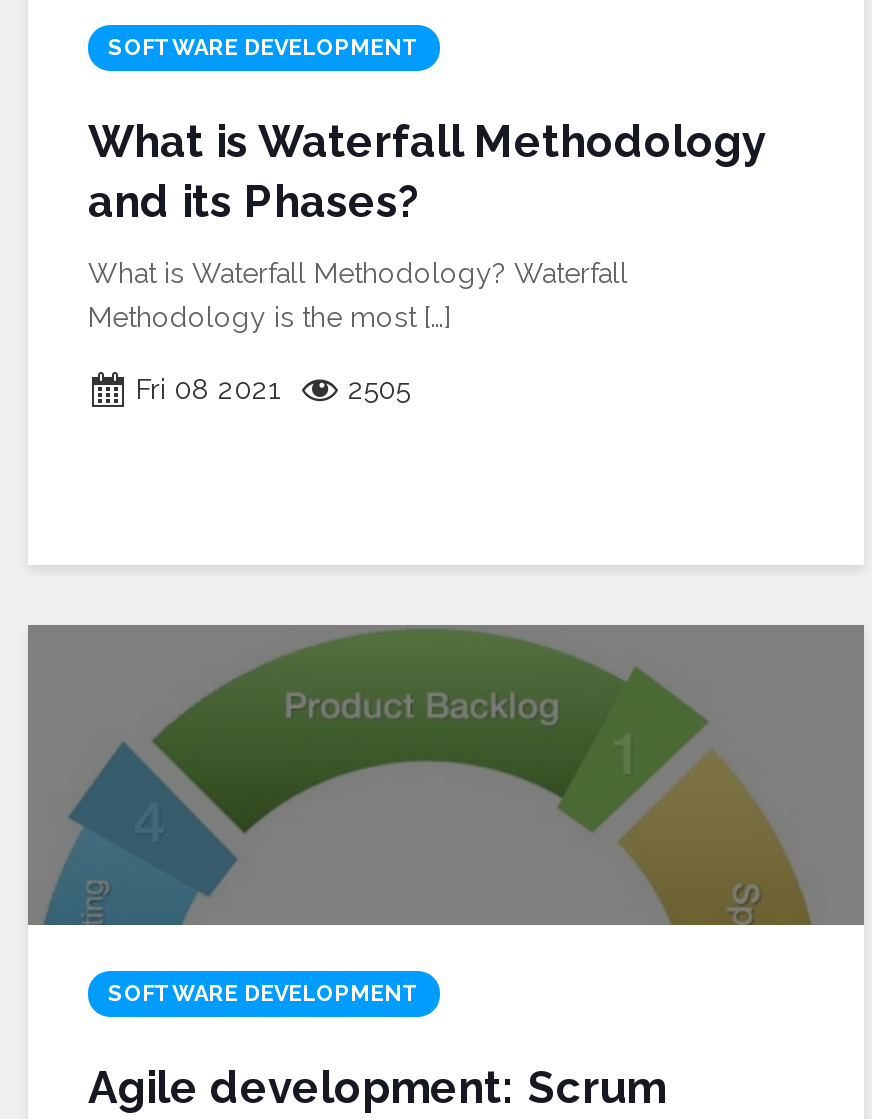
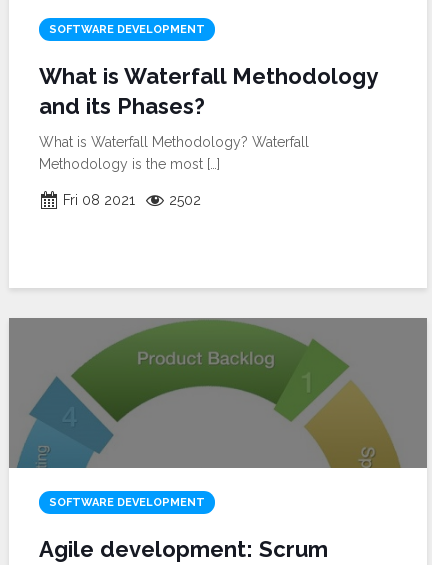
- Fri 08 2021 2505
+ Fri 08 2021 2502
